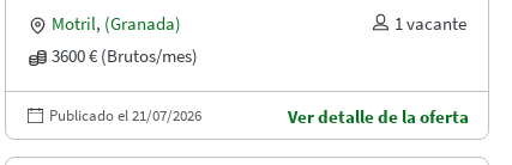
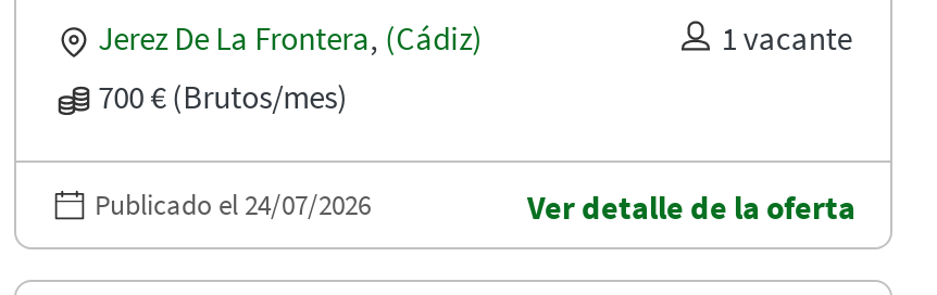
- Motril, (Granada)
+ Jerez De La Frontera, (Cádiz)

- 3600 € (Brutos/mes)
+ 700 € (Brutos/mes)

- Publicado el 21/07/2026
+ Publicado el 24/07/2026
